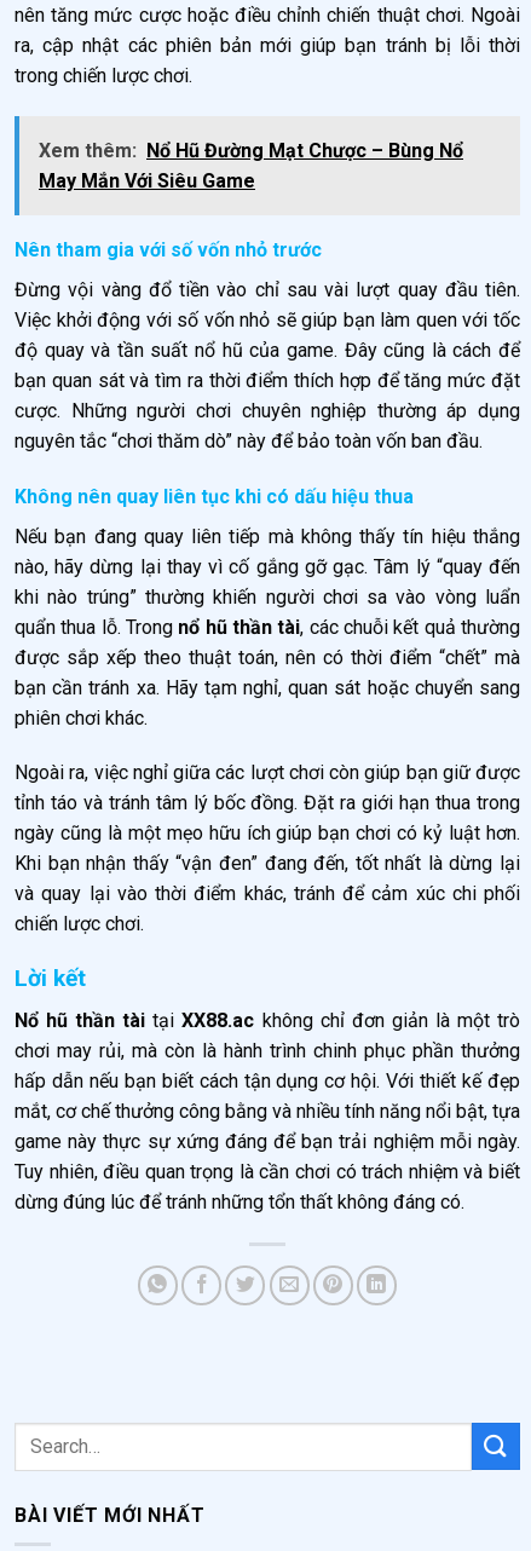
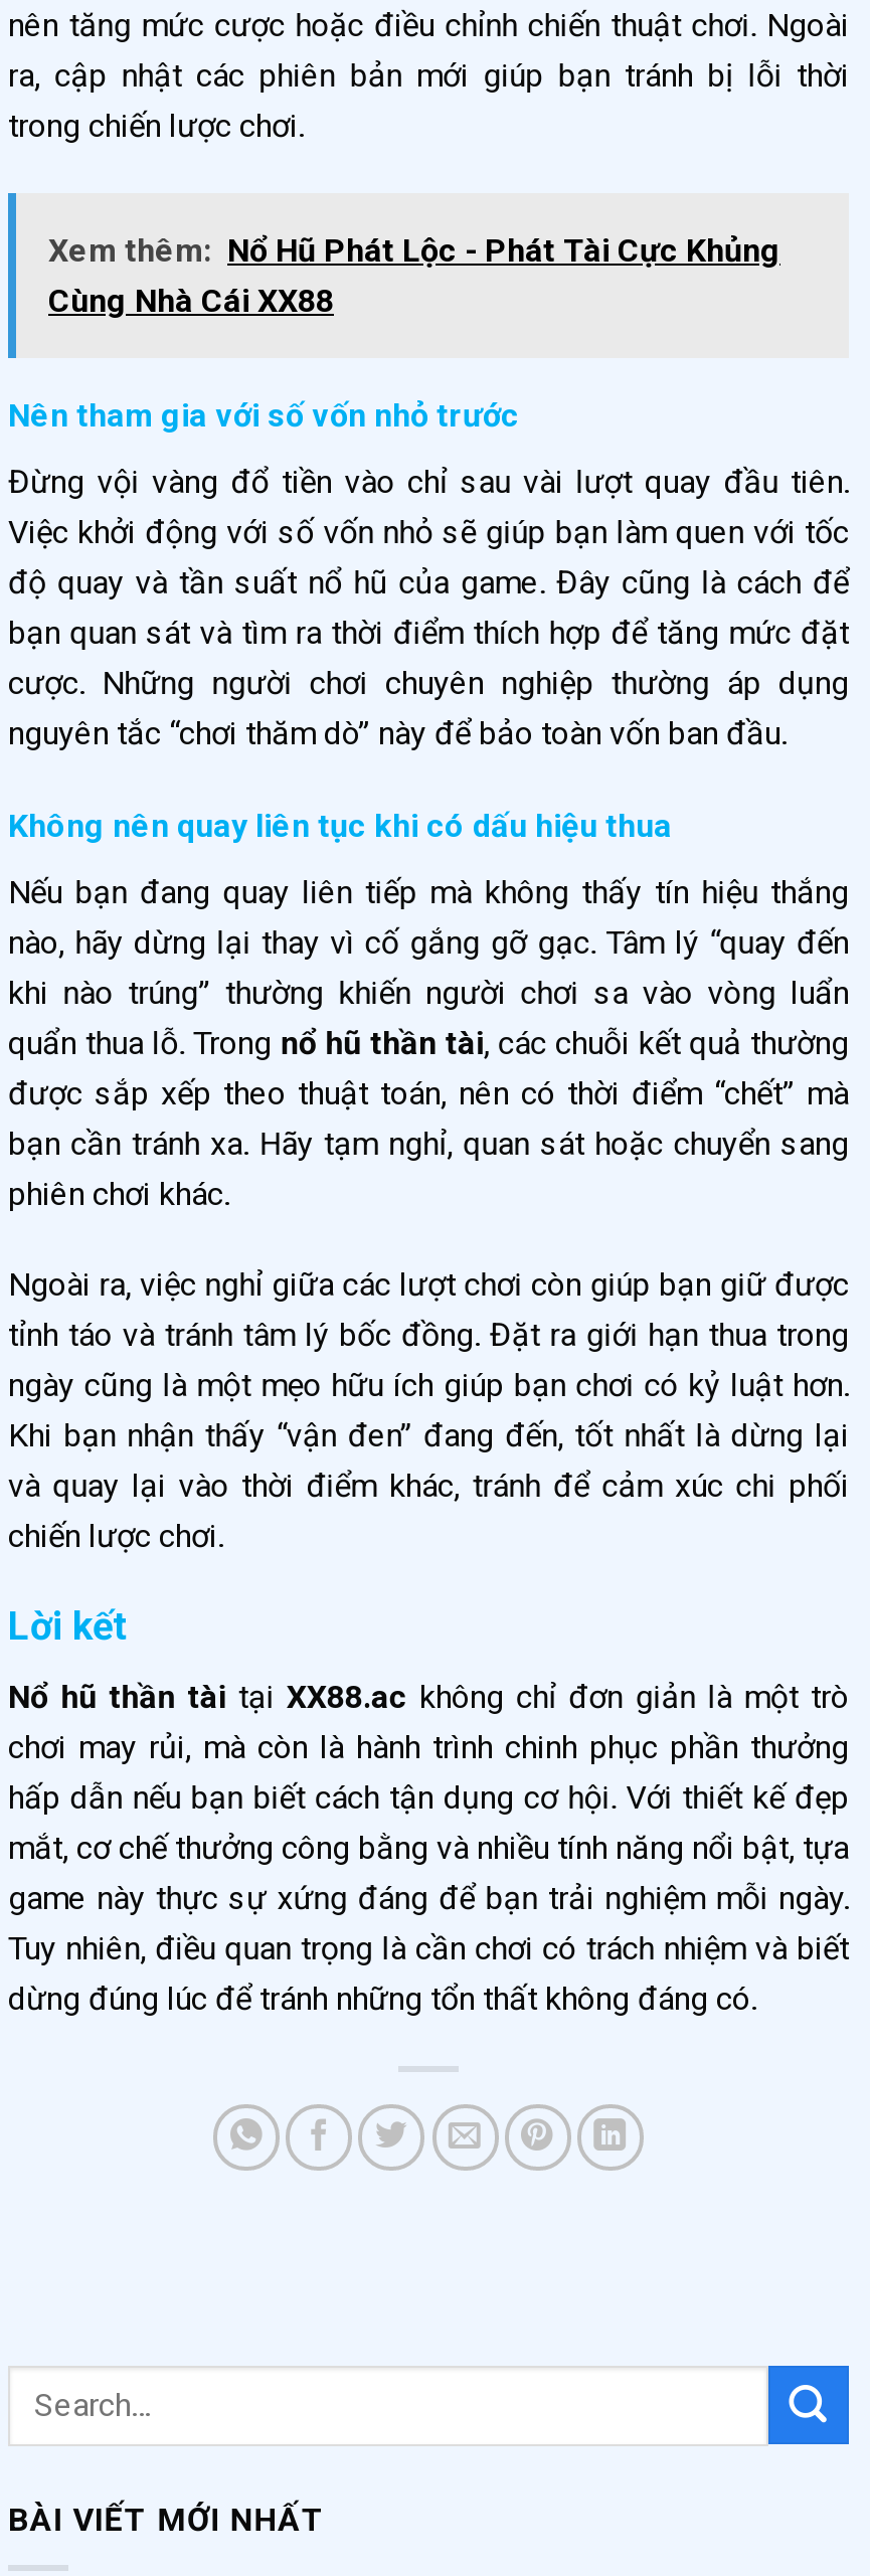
- Xem thêm: Nổ Hũ Đường Mạt Chược – Bùng Nổ
- May Mắn Với Siêu Game
+ Xem thêm: Nổ Hũ Phát Lộc - Phát Tài Cực Khủng
+ Cùng Nhà Cái XX88
